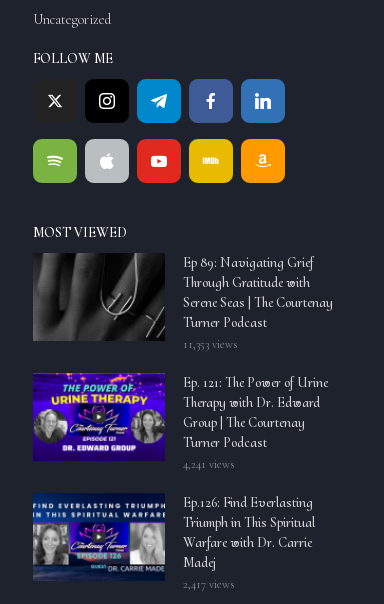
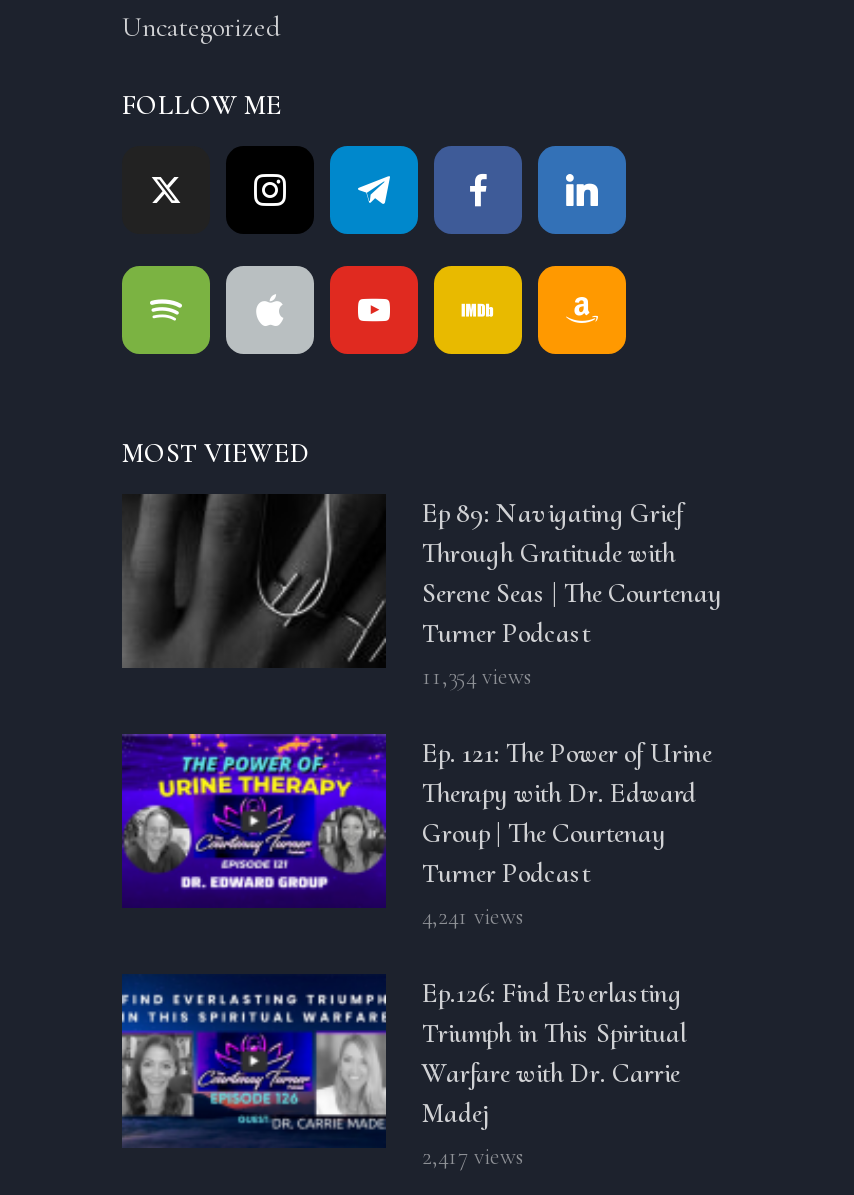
- 11,353 views
+ 11,354 views
